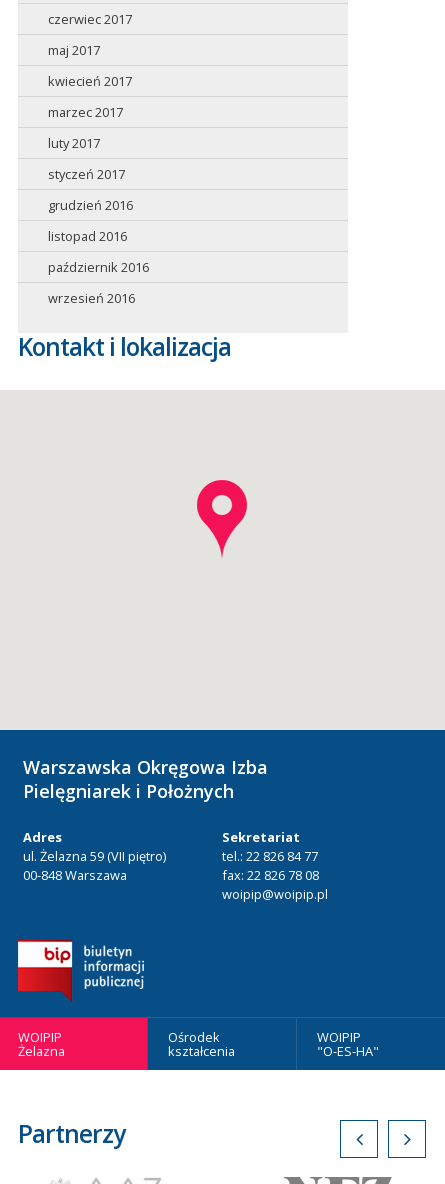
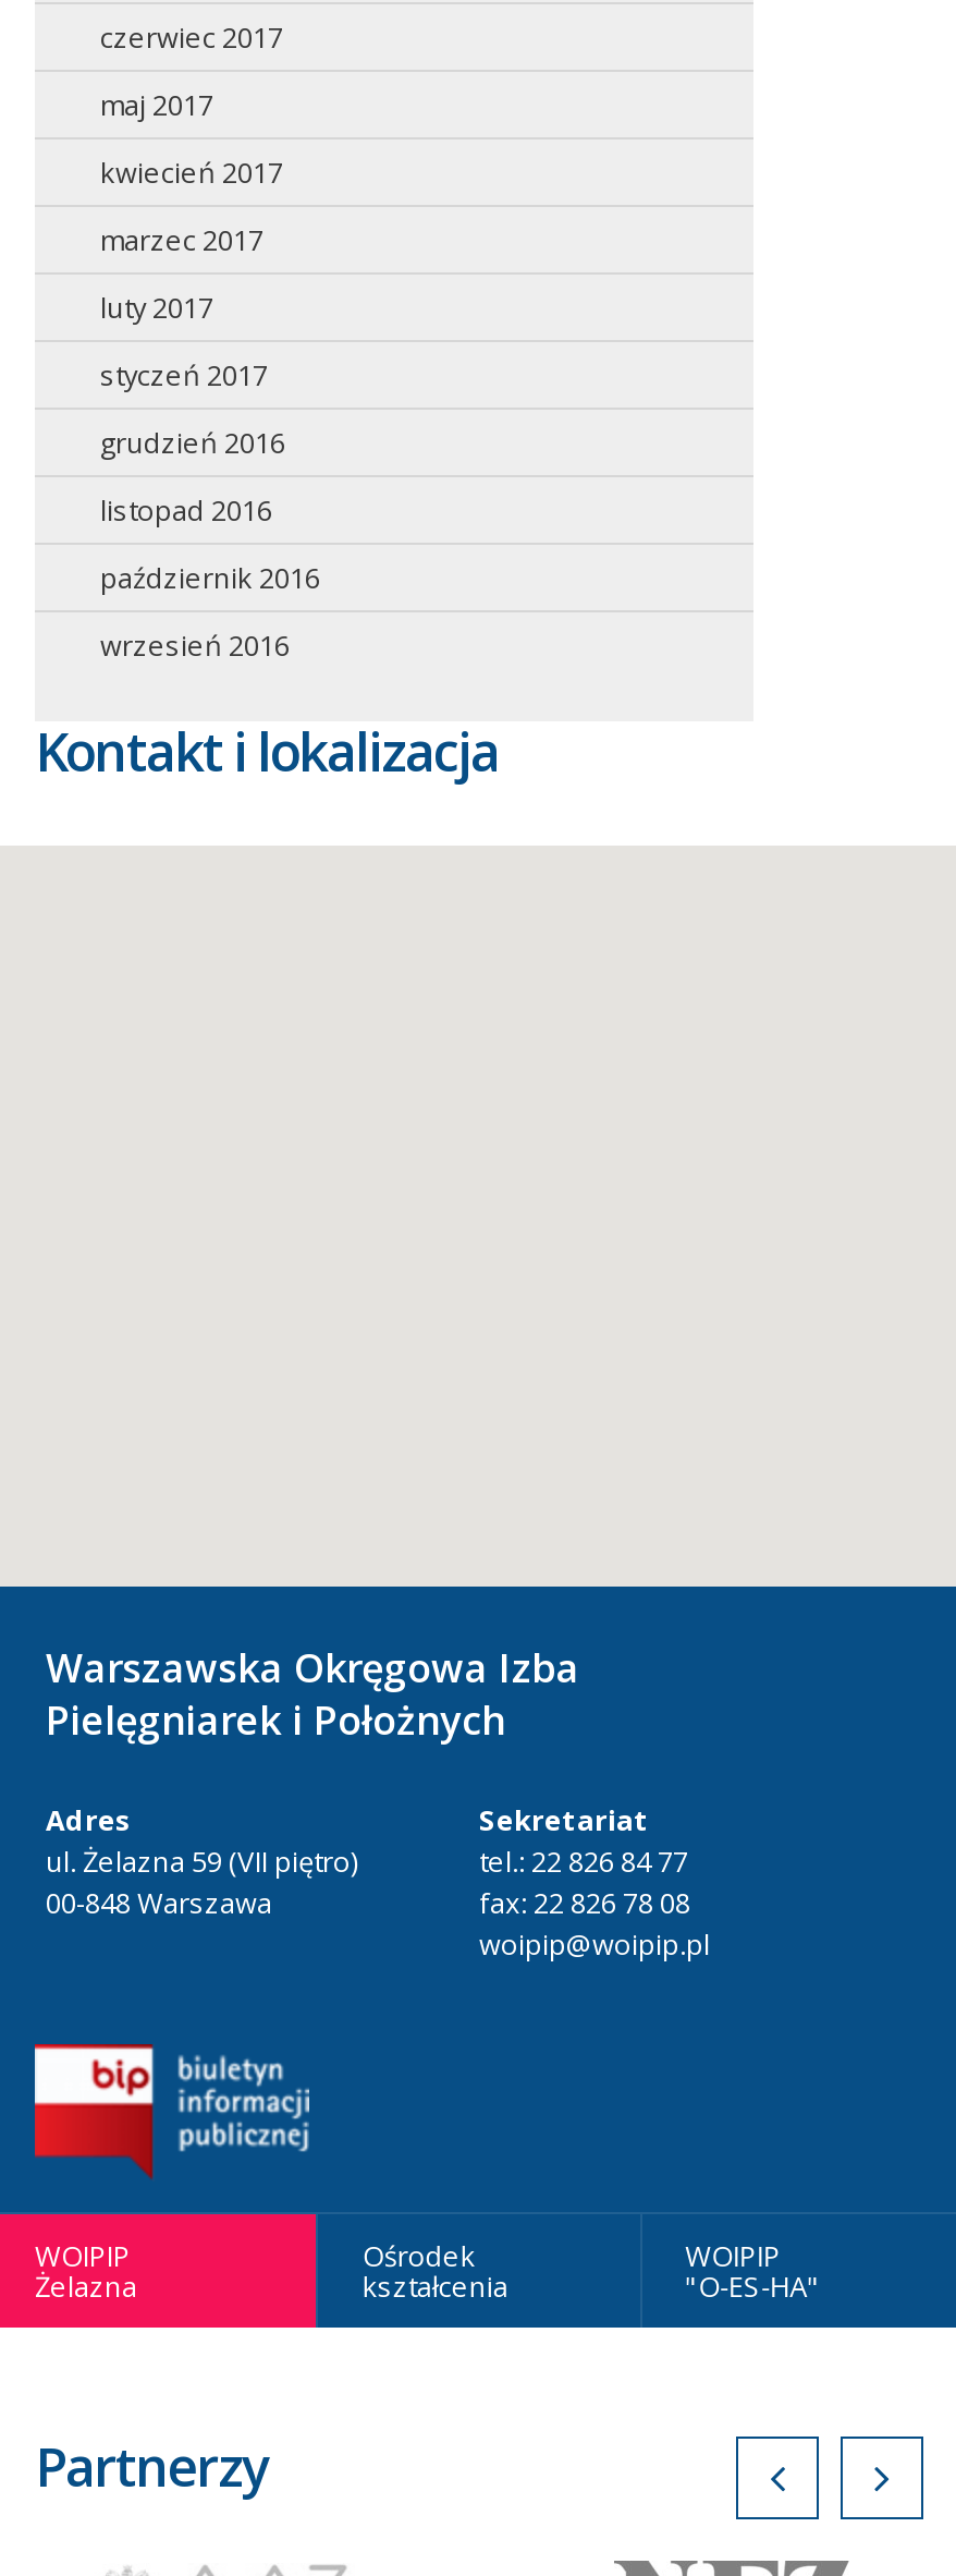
- [image]
